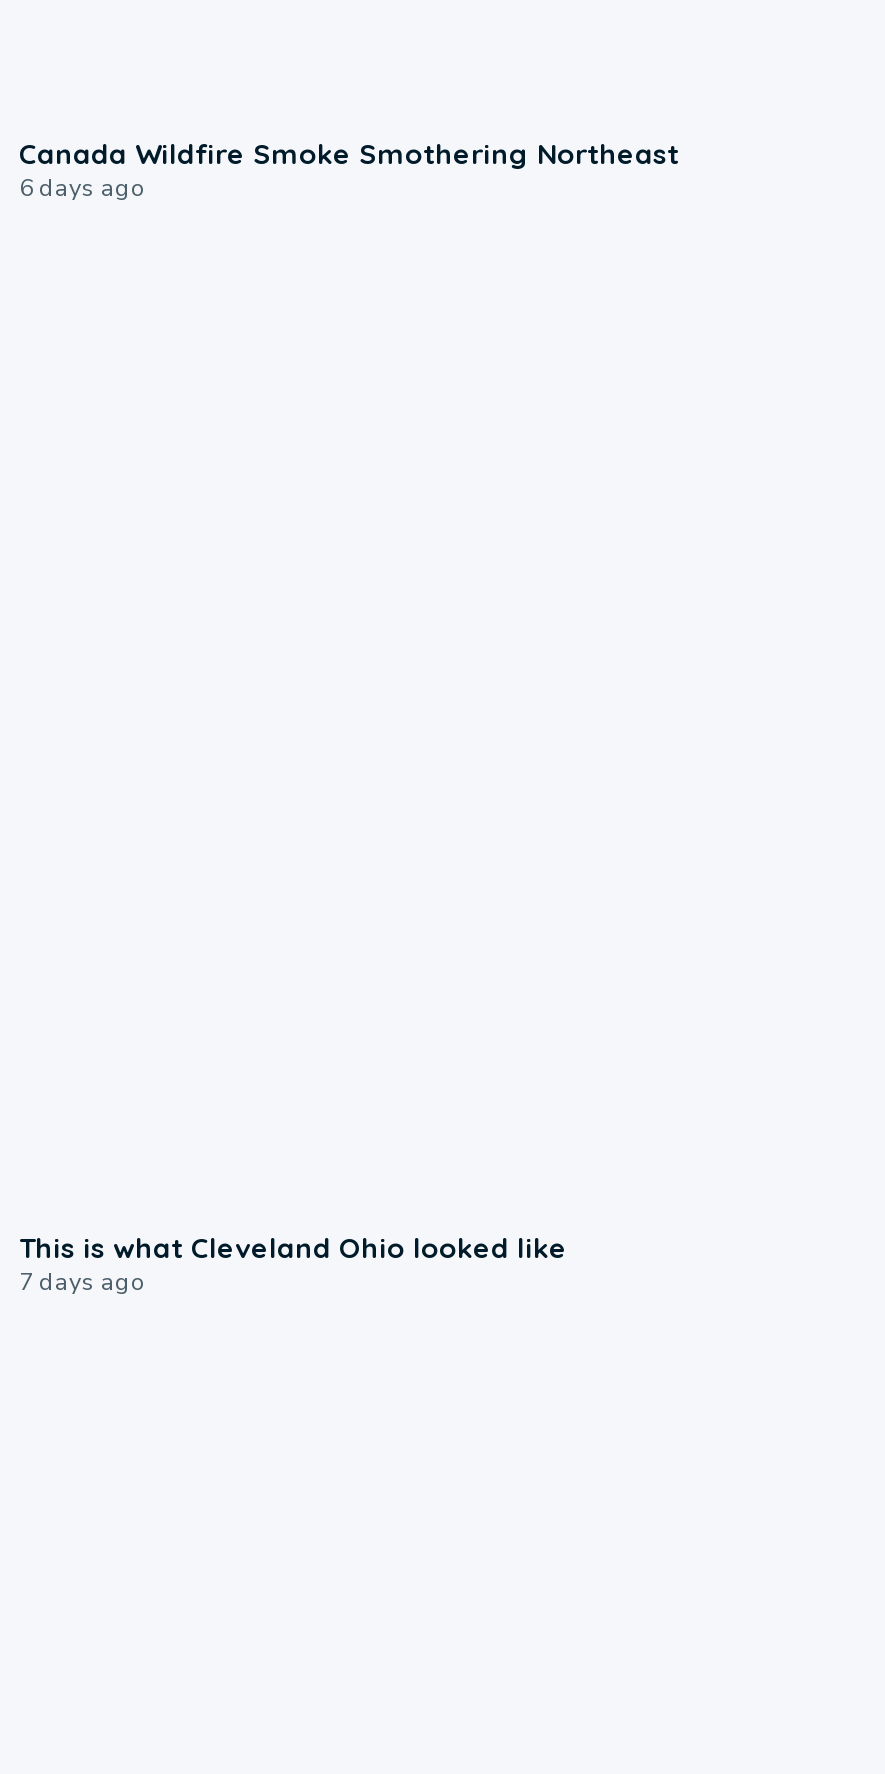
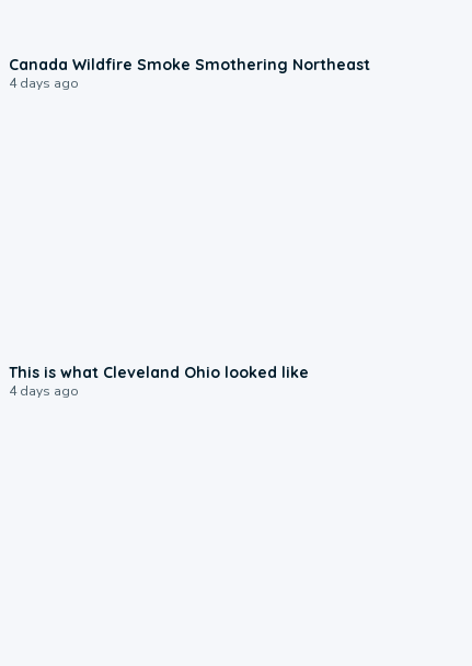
- 6 days ago
+ 4 days ago

- 7 days ago
+ 4 days ago
